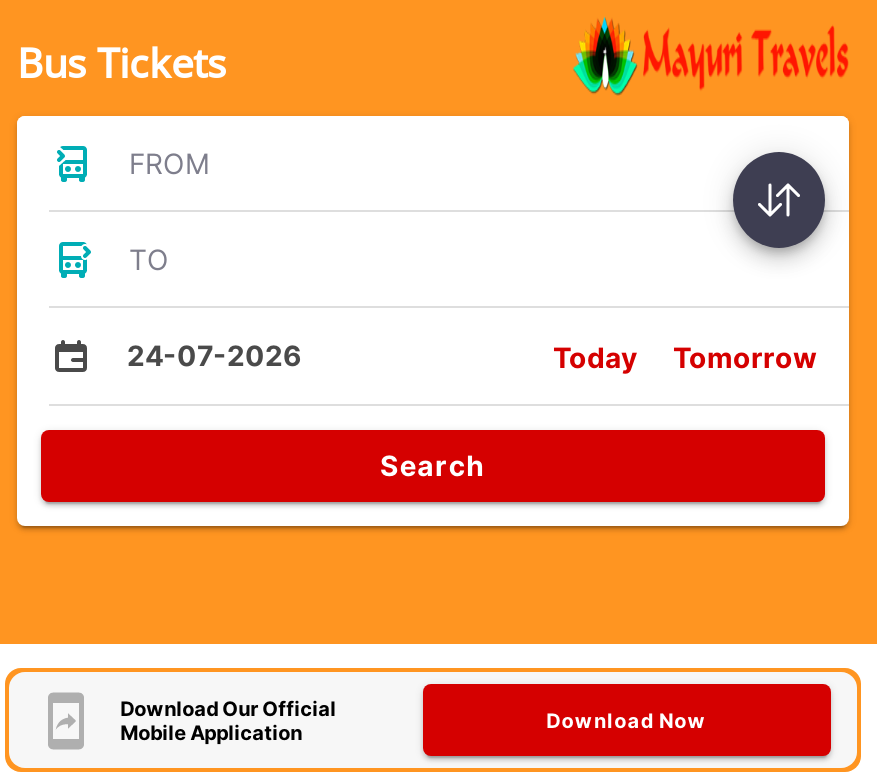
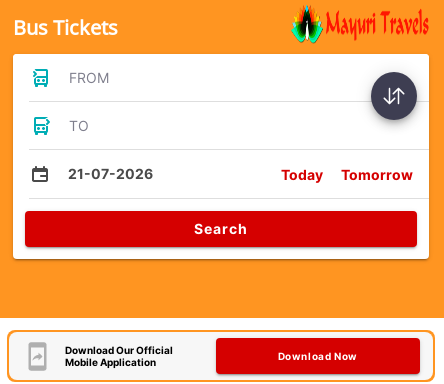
- 24-07-2026
+ 21-07-2026
